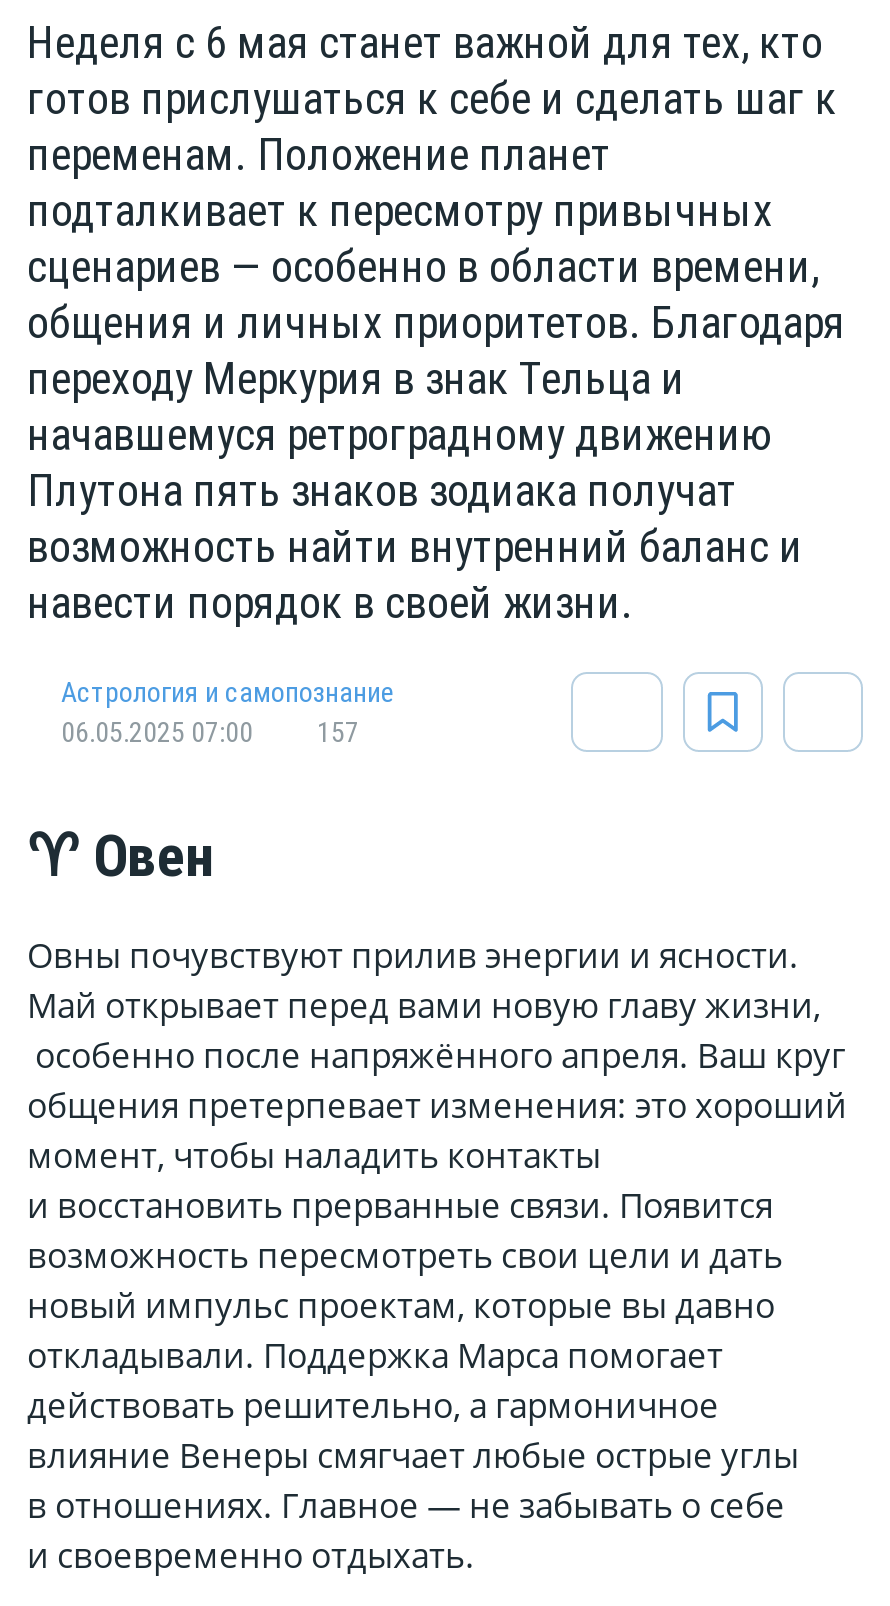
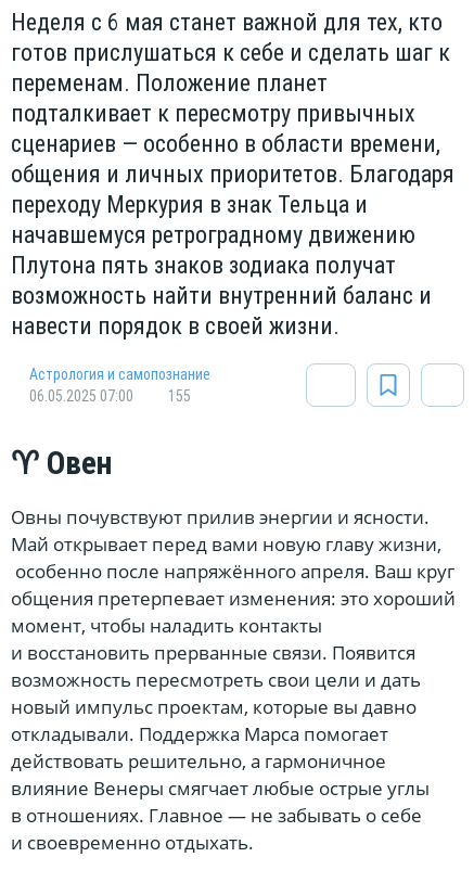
- 06.05.2025 07:00 157
+ 06.05.2025 07:00 155
